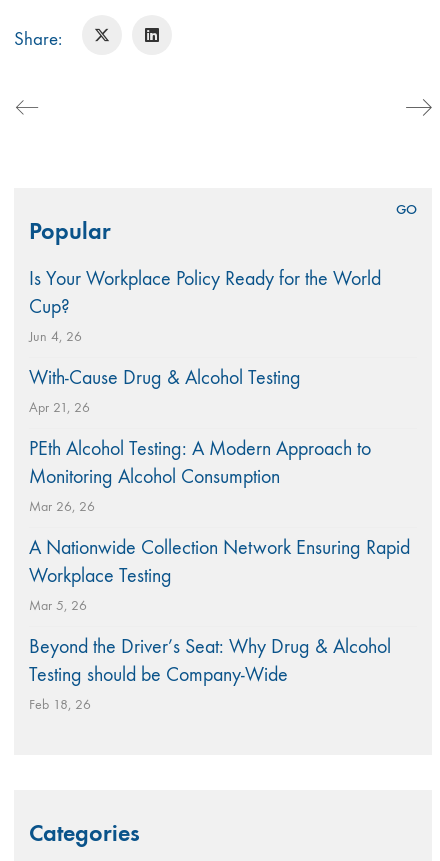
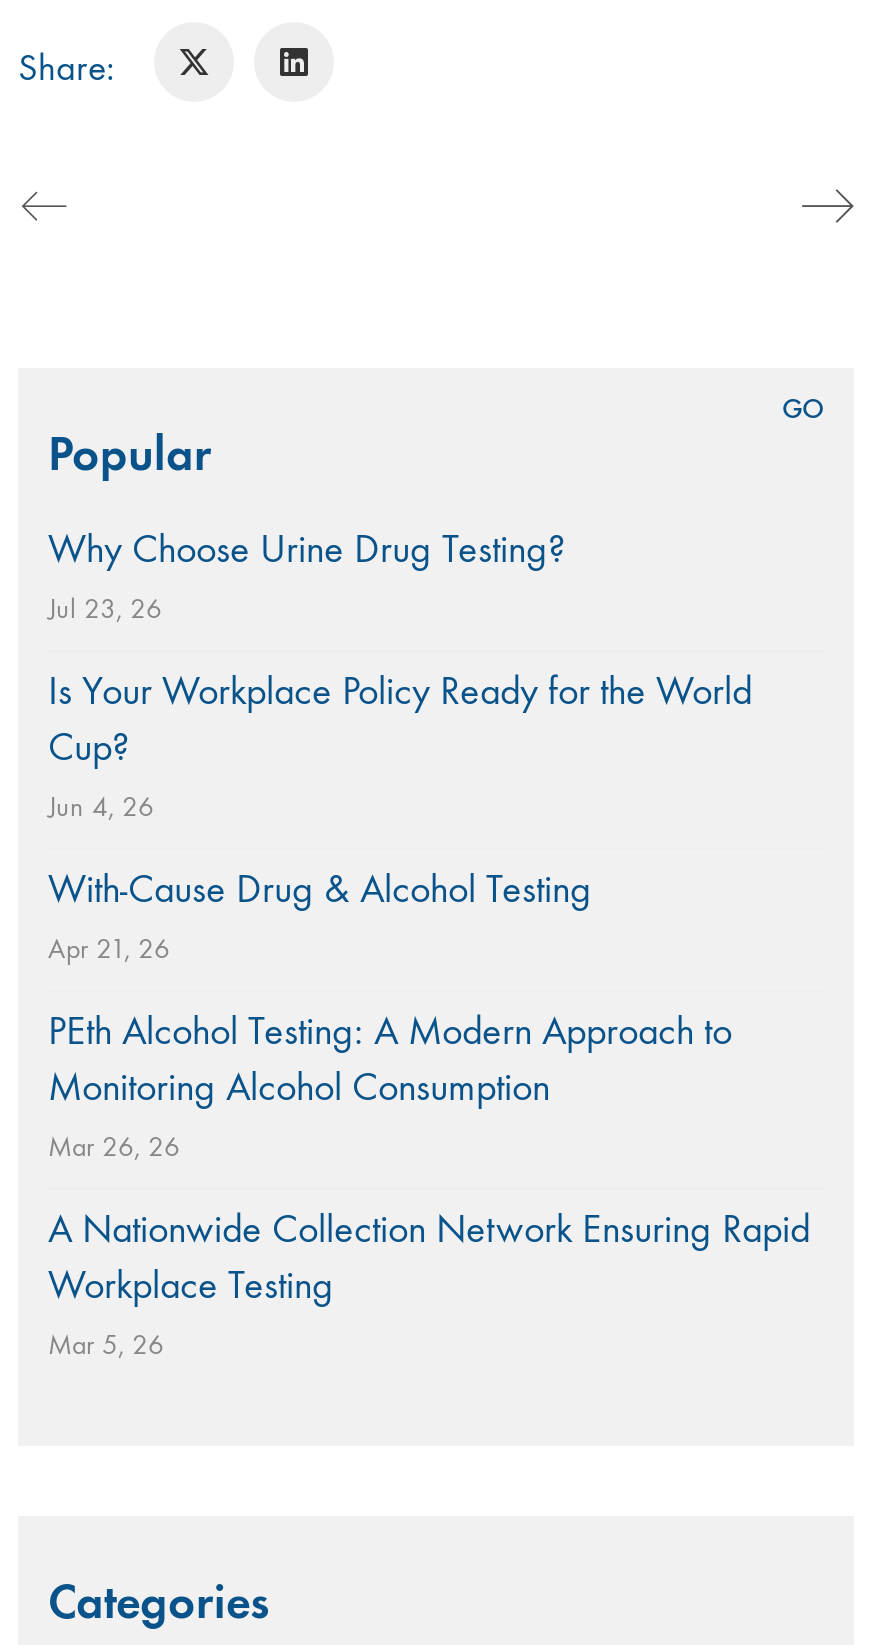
+ Why Choose Urine Drug Testing?
+ Jul 23, 26

moved down: Is Your Workplace Policy Ready for the World | Cup? | Jun 4, 26 | ... | Workplace Testing | Mar 5, 26

- Beyond the Driver’s Seat: Why Drug & Alcohol
- Testing should be Company-Wide
- Feb 18, 26
